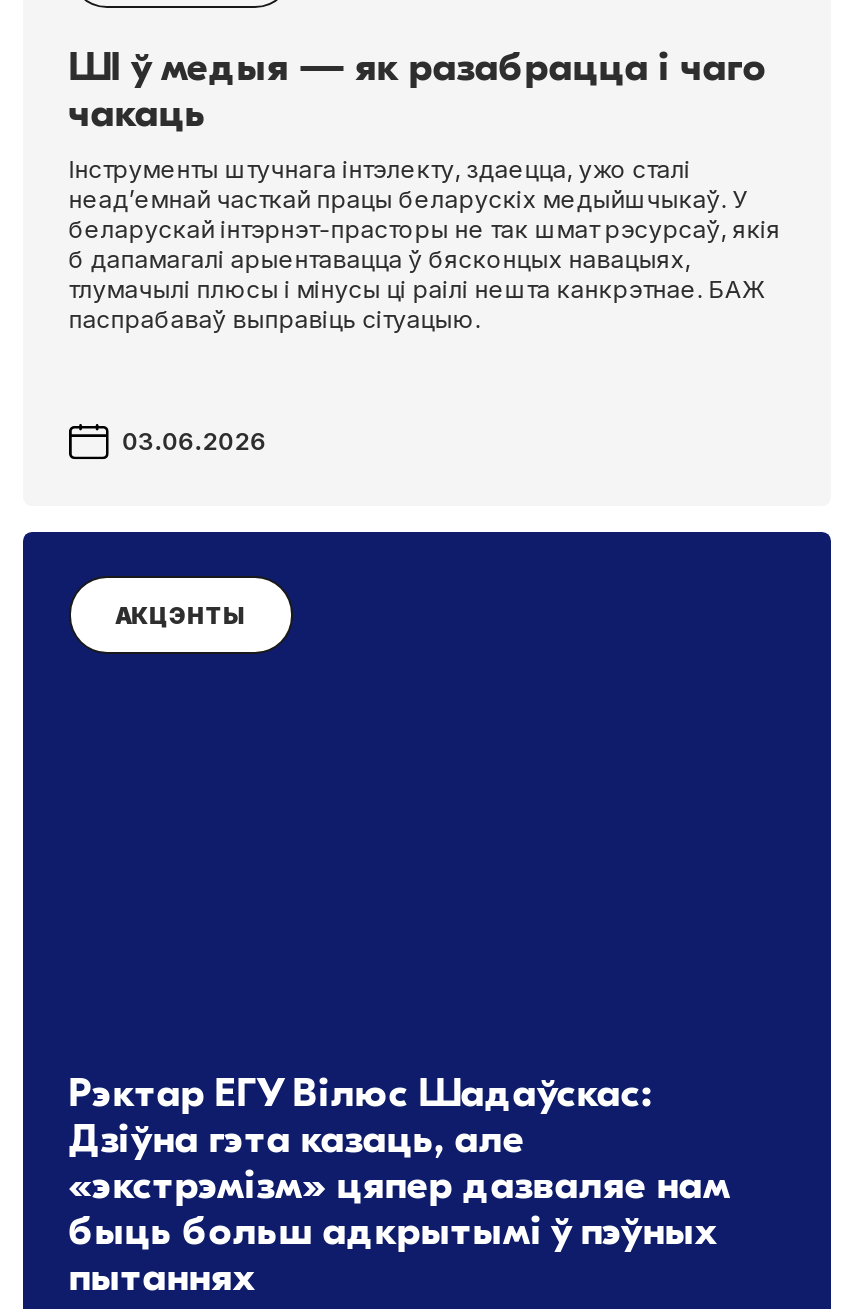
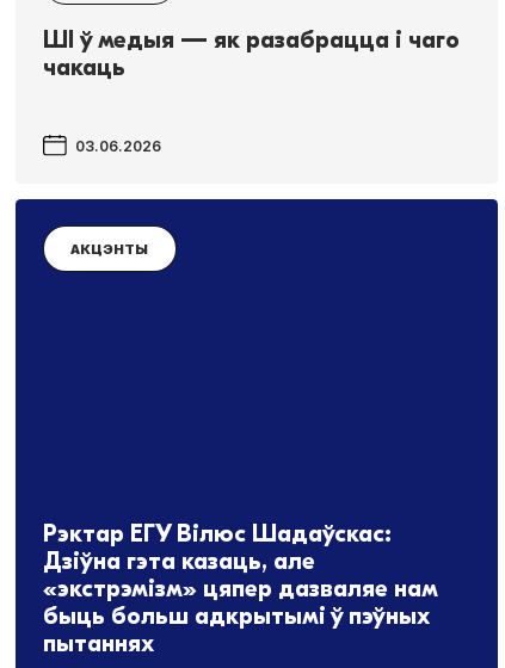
- Інструменты штучнага інтэлекту, здаецца, ужо сталі
- неад’емнай часткай працы беларускіх медыйшчыкаў. У
- беларускай інтэрнэт-прасторы не так шмат рэсурсаў, якія
- б дапамагалі арыентавацца ў бясконцых навацыях,
- тлумачылі плюсы і мінусы ці раілі нешта канкрэтнае. БАЖ
- паспрабаваў выправіць сітуацыю.
